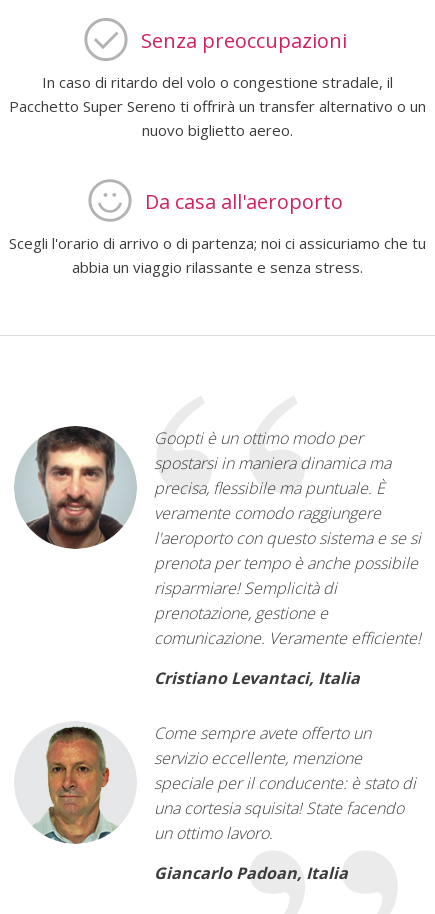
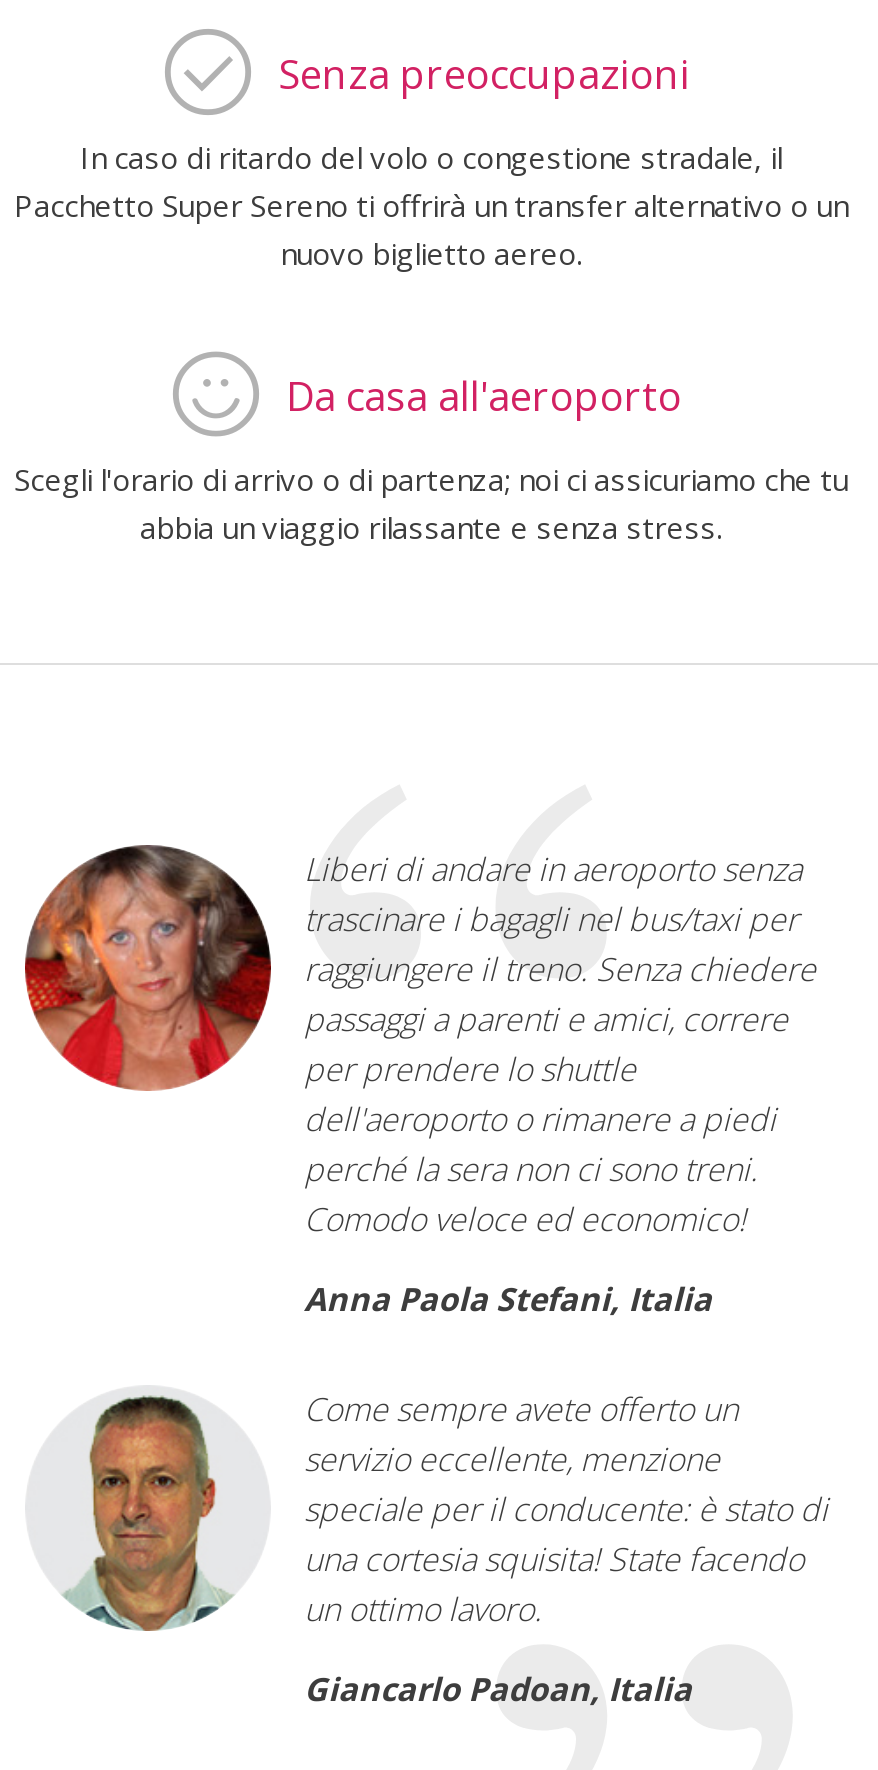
- [image]
- Goopti è un ottimo modo per
- spostarsi in maniera dinamica ma
- precisa, flessibile ma puntuale. È
- veramente comodo raggiungere
- l'aeroporto con questo sistema e se si
- prenota per tempo è anche possibile
- risparmiare! Semplicità di
- prenotazione, gestione e
- comunicazione. Veramente efficiente!
+ [image]
+ Liberi di andare in aeroporto senza
+ trascinare i bagagli nel bus/taxi per
+ raggiungere il treno. Senza chiedere
+ passaggi a parenti e amici, correre
+ per prendere lo shuttle
+ dell'aeroporto o rimanere a piedi
+ perché la sera non ci sono treni.
+ Comodo veloce ed economico!

- Cristiano Levantaci, Italia
+ Anna Paola Stefani, Italia
